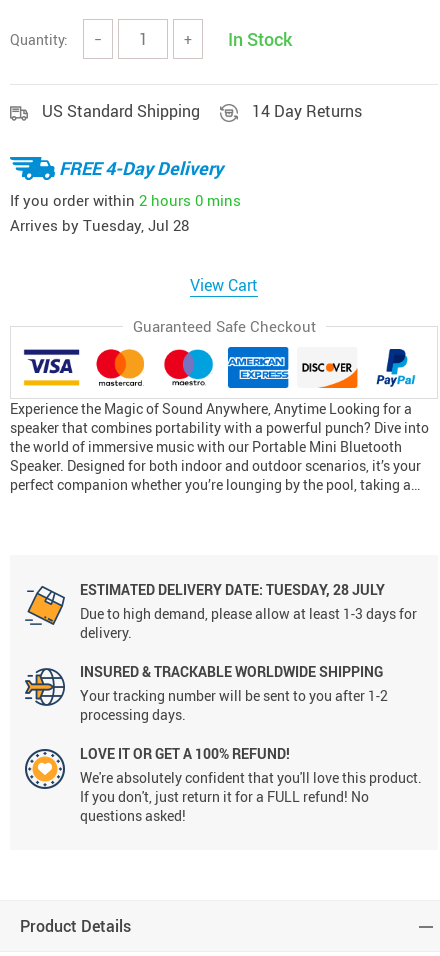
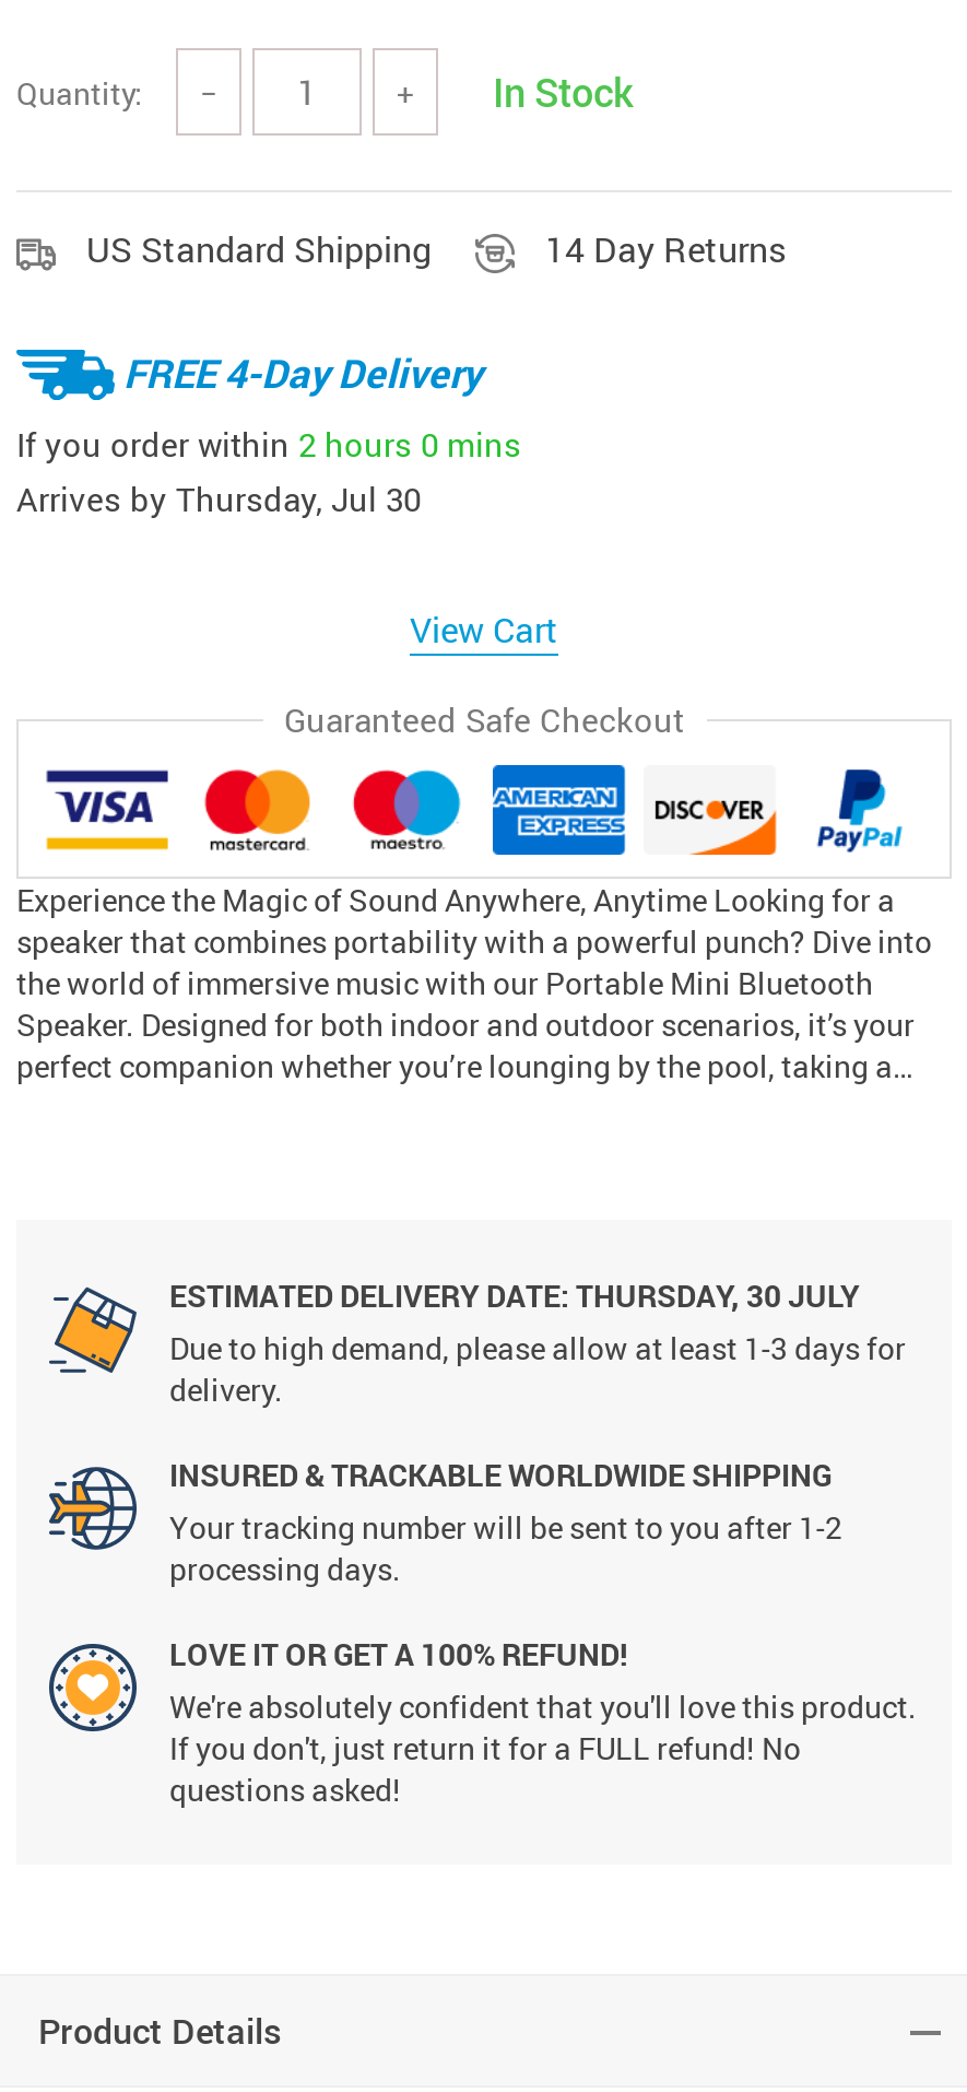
- Arrives by Tuesday, Jul 28
+ Arrives by Thursday, Jul 30

- ESTIMATED DELIVERY DATE: TUESDAY, 28 JULY
+ ESTIMATED DELIVERY DATE: THURSDAY, 30 JULY
